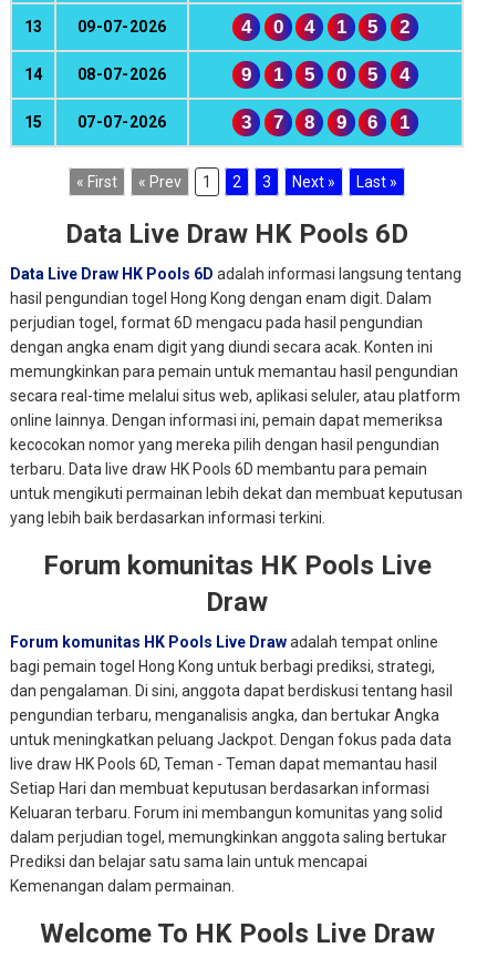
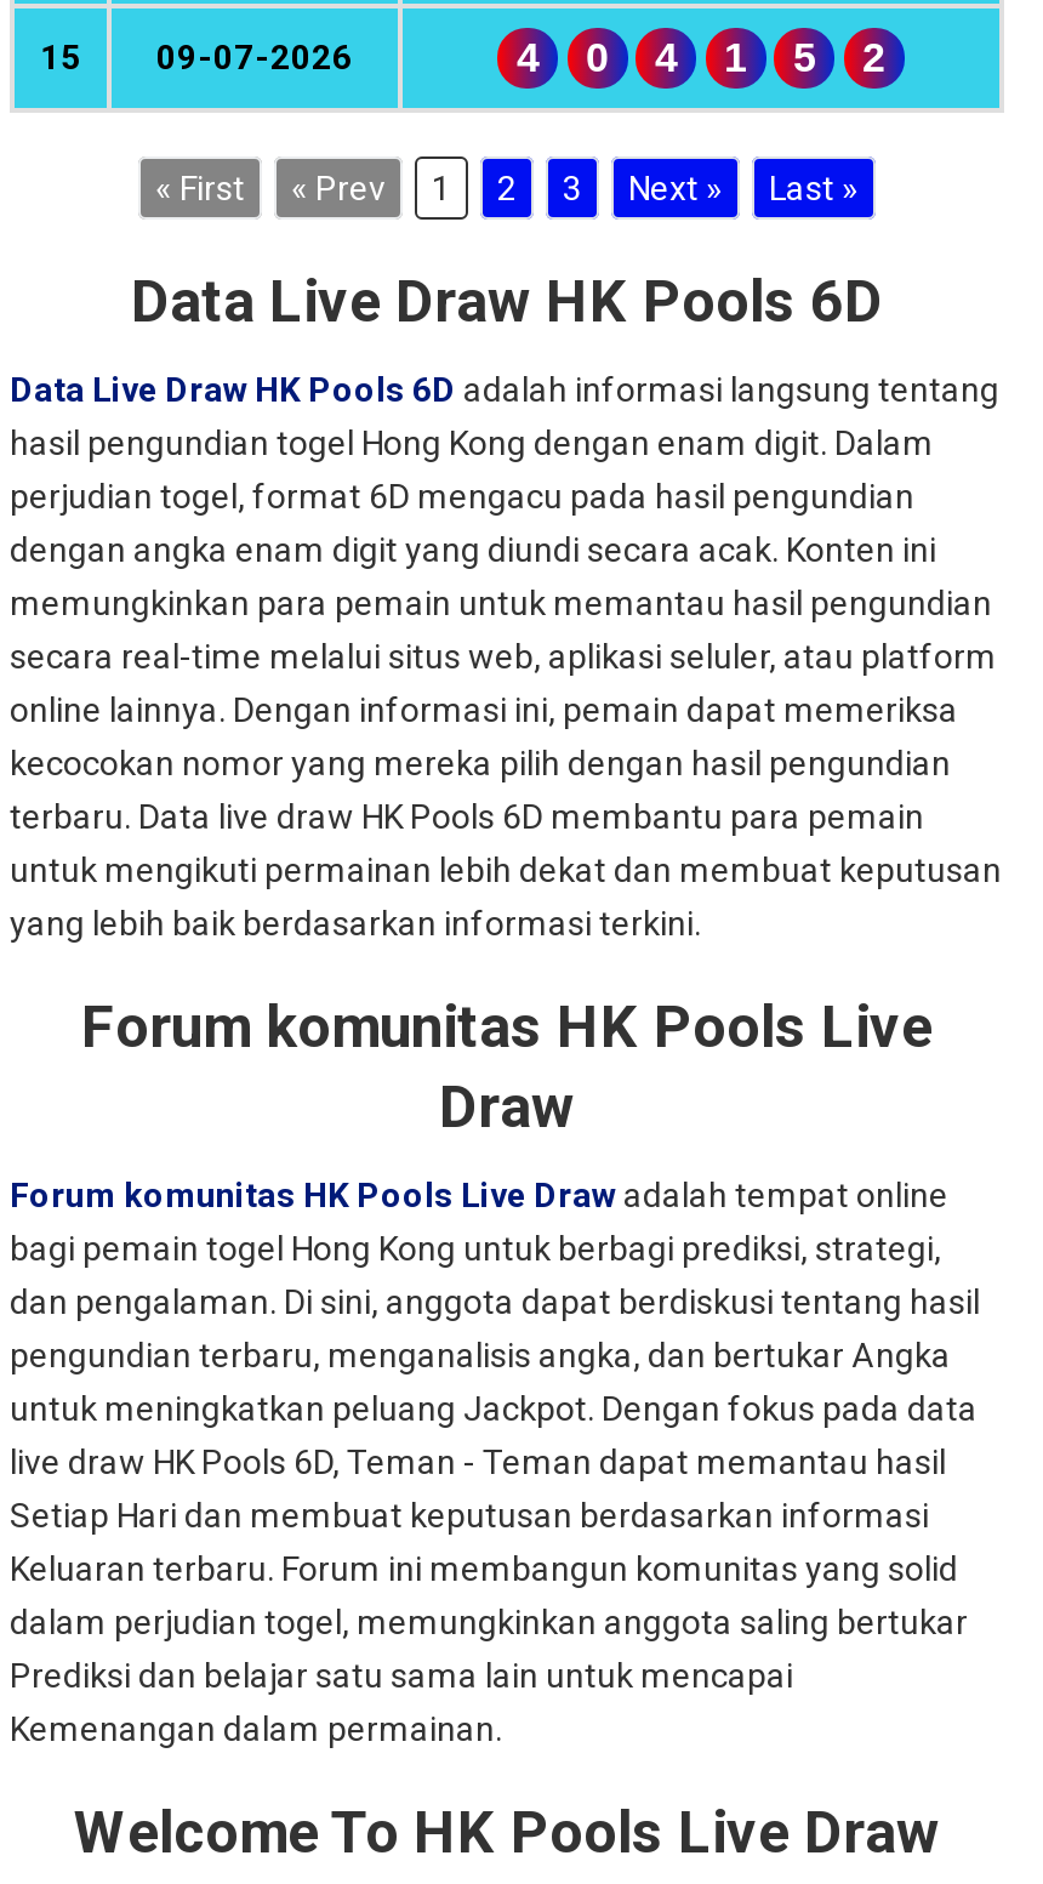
- 13 09-07-2026
+ 15 09-07-2026

- 14
- 08-07-2026
- 9
- 1
- 5
- 0
- 5
- 4
- 15
- 07-07-2026
- 3
- 7
- 8
- 9
- 6
- 1
